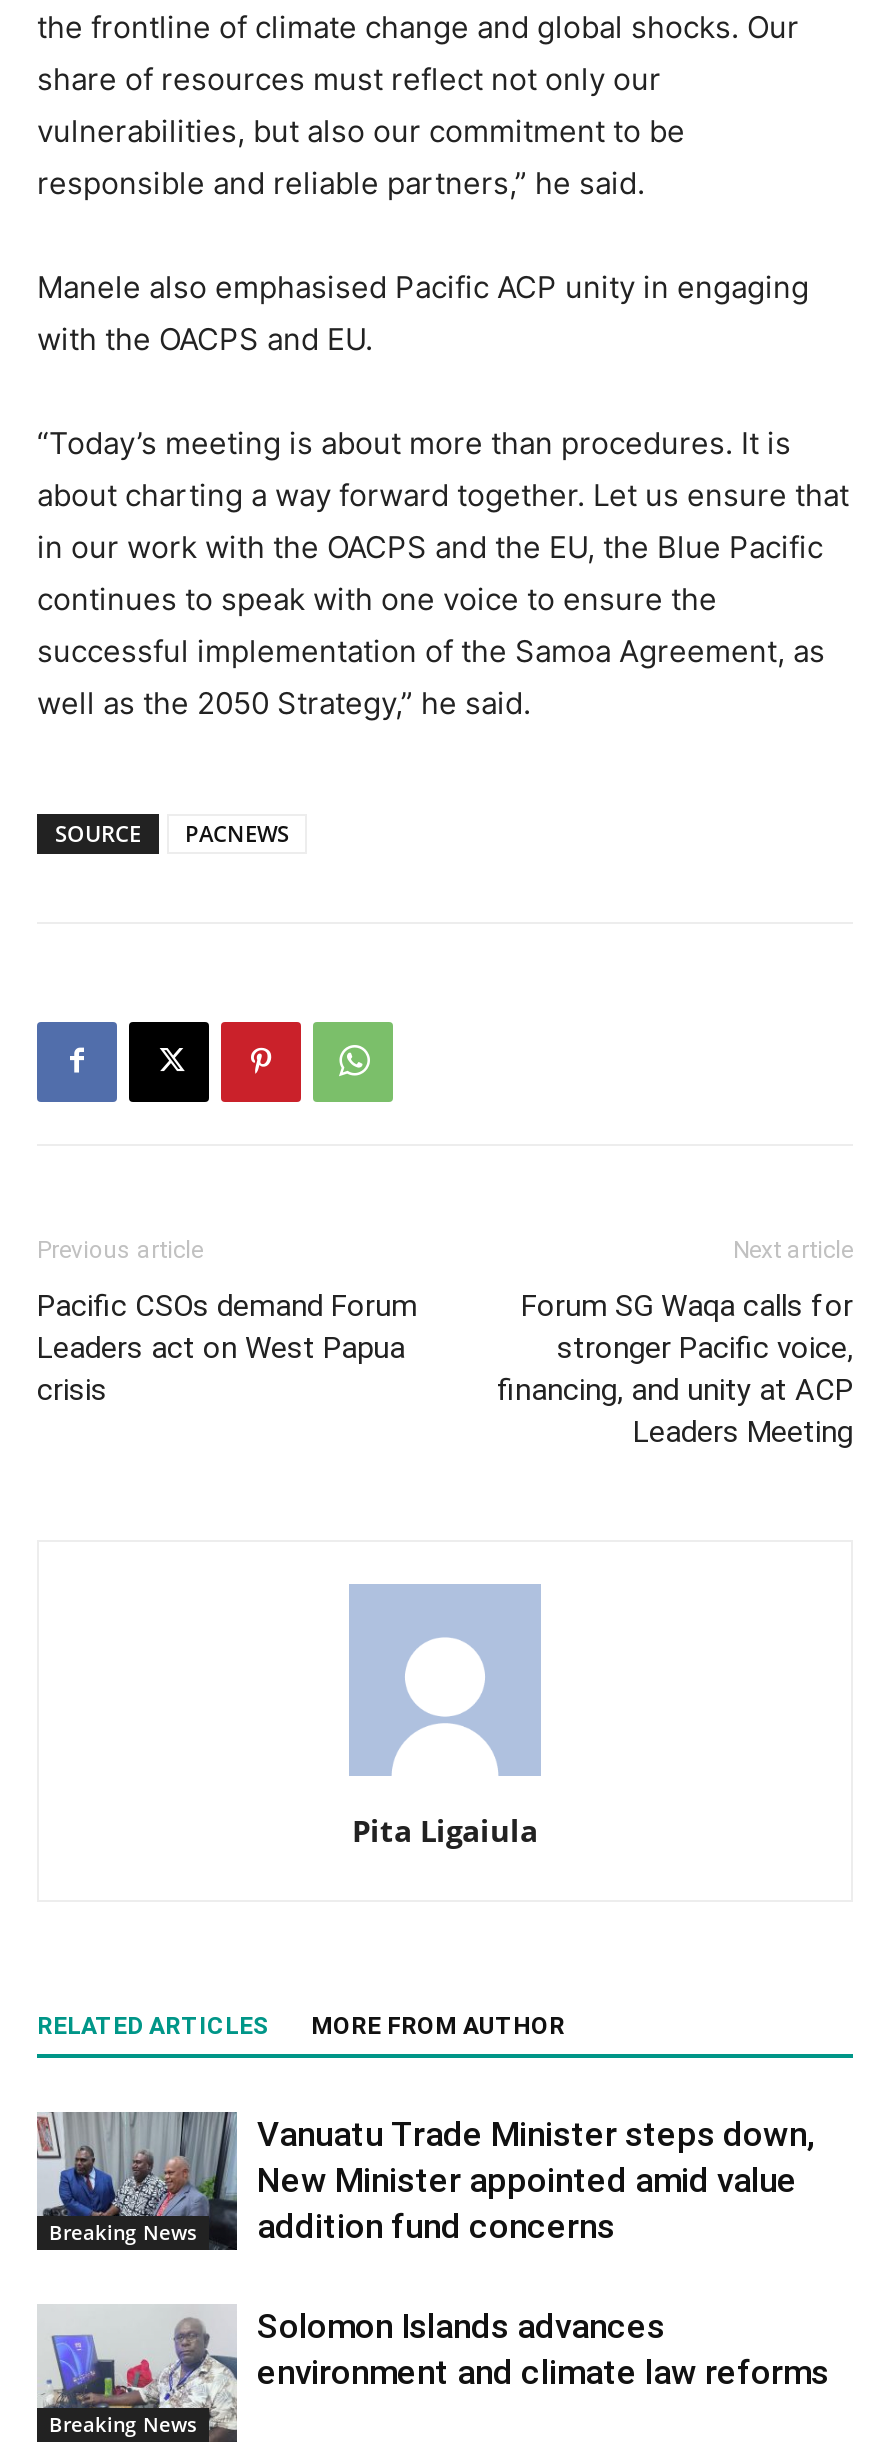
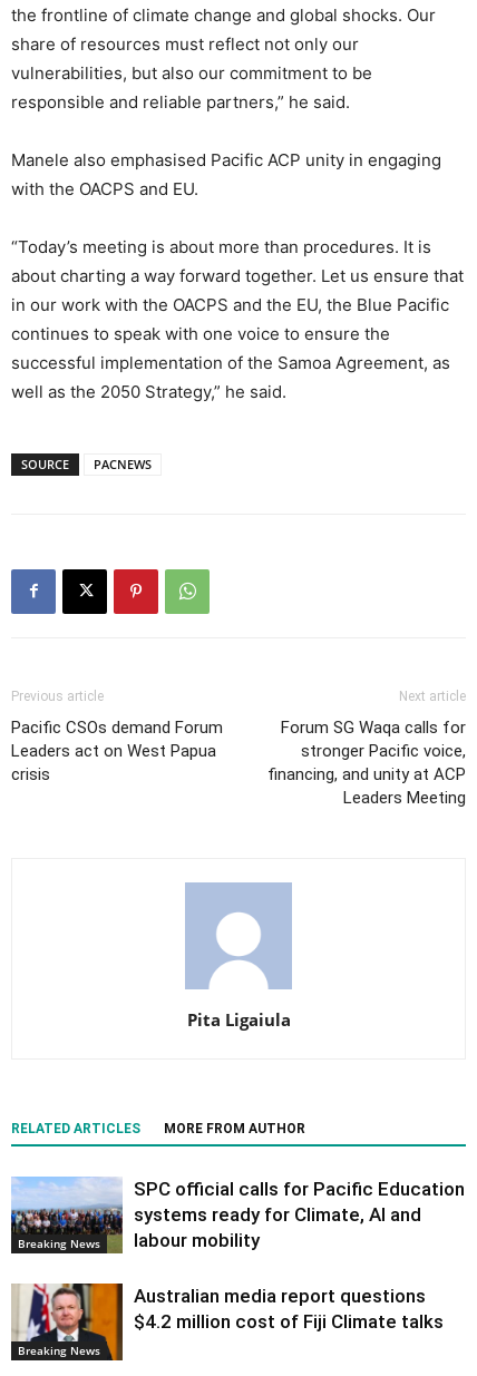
- [image]
- Vanuatu Trade Minister steps down,
- New Minister appointed amid value
- addition fund concerns
+ [image]
+ SPC official calls for Pacific Education
+ systems ready for Climate, AI and
+ labour mobility

- [image]
- Solomon Islands advances
- environment and climate law reforms
+ [image]
+ Australian media report questions
+ $4.2 million cost of Fiji Climate talks
